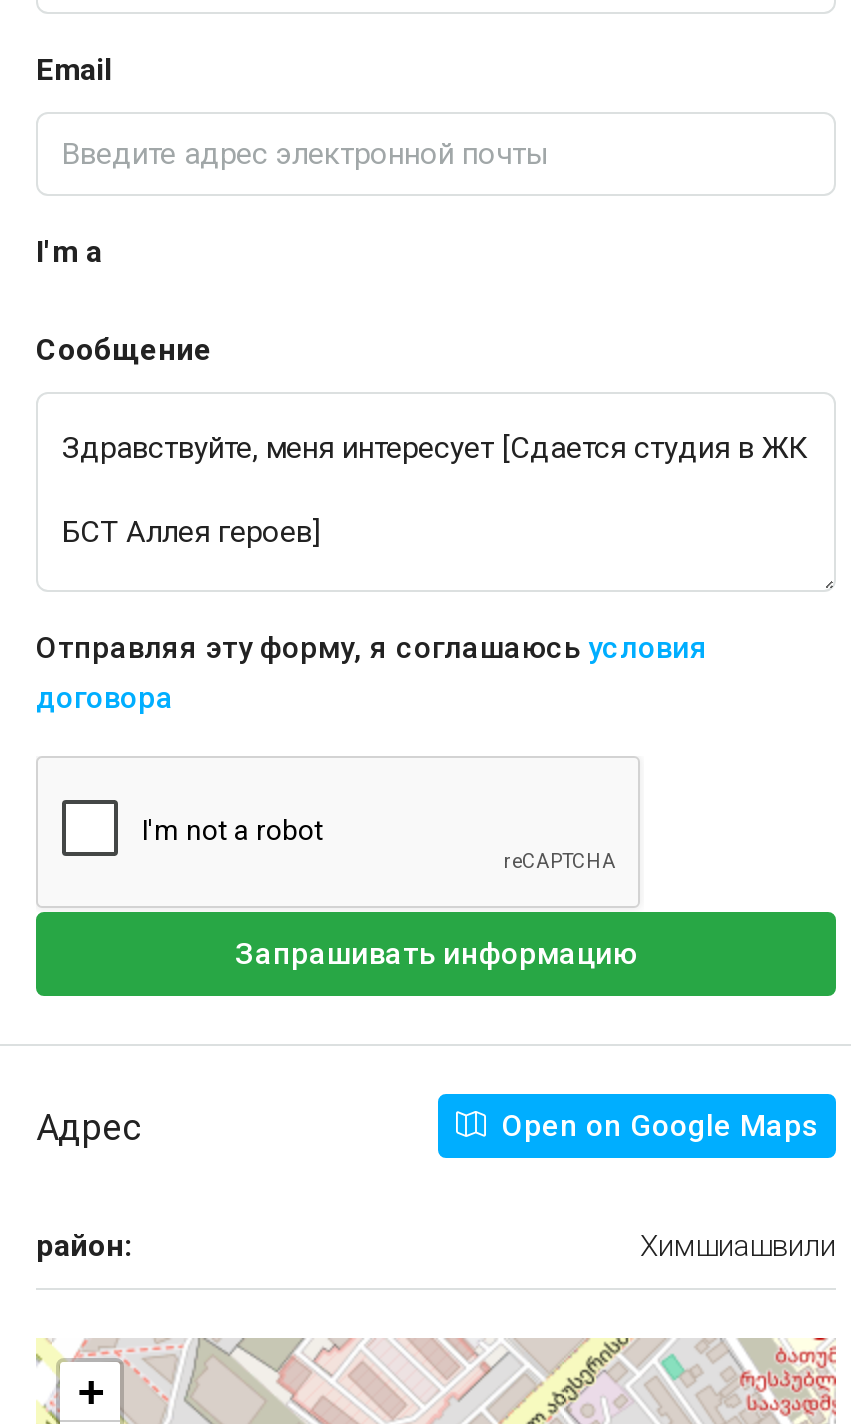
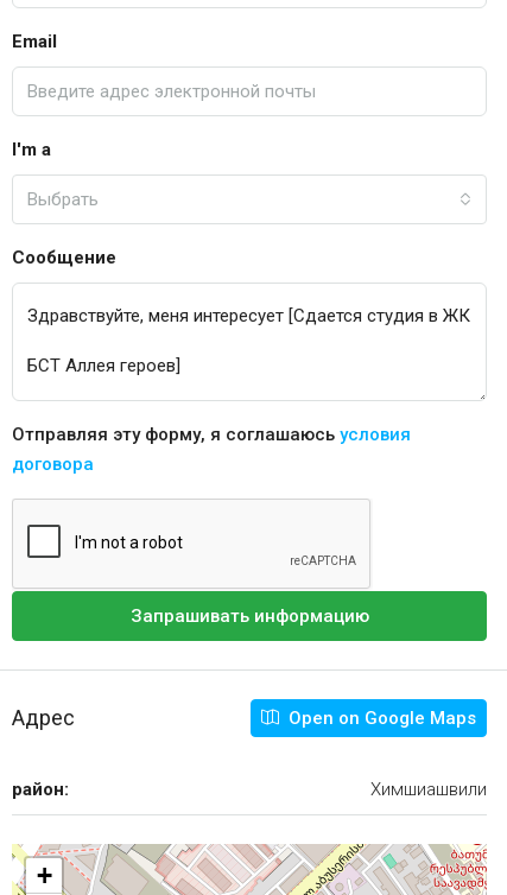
+ Выбрать
